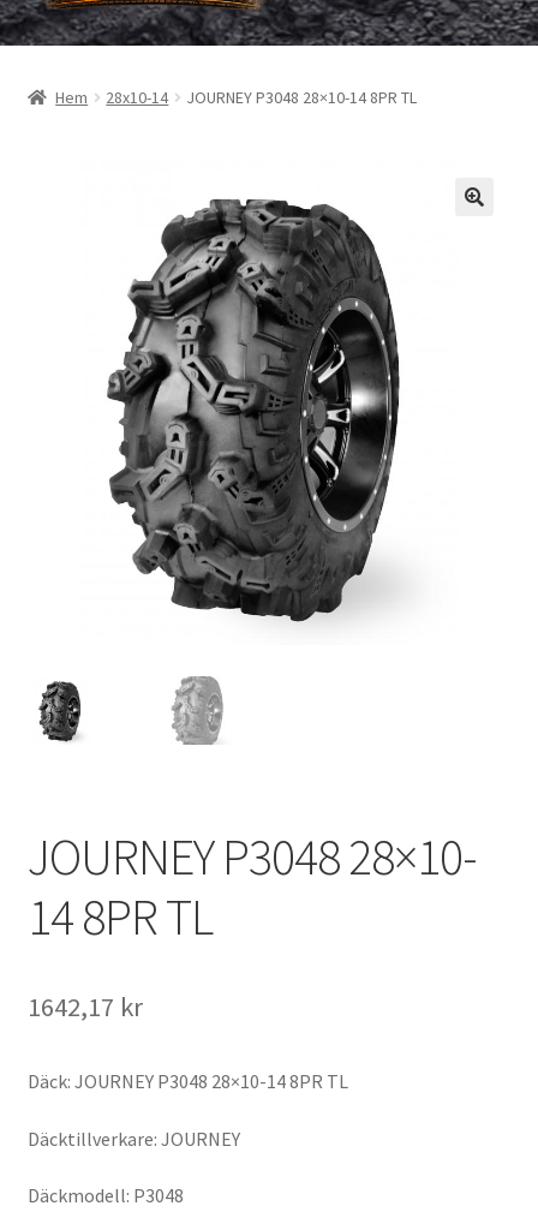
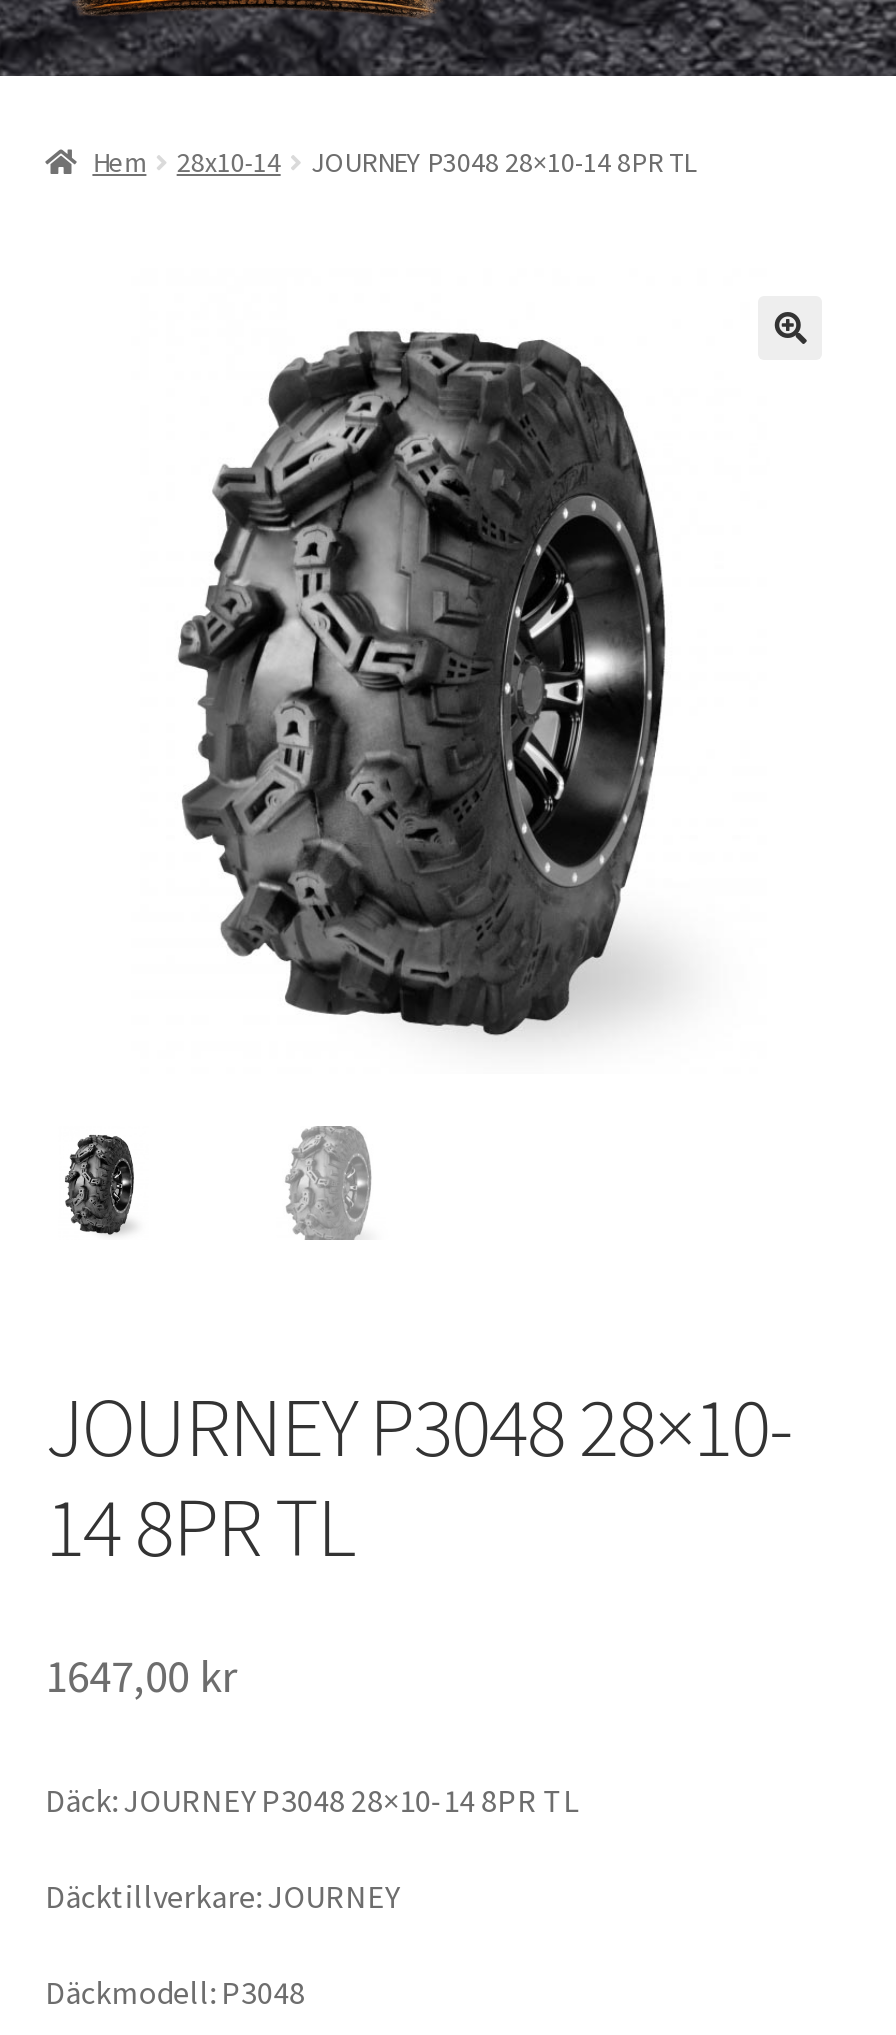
- 1642,17 kr
+ 1647,00 kr
